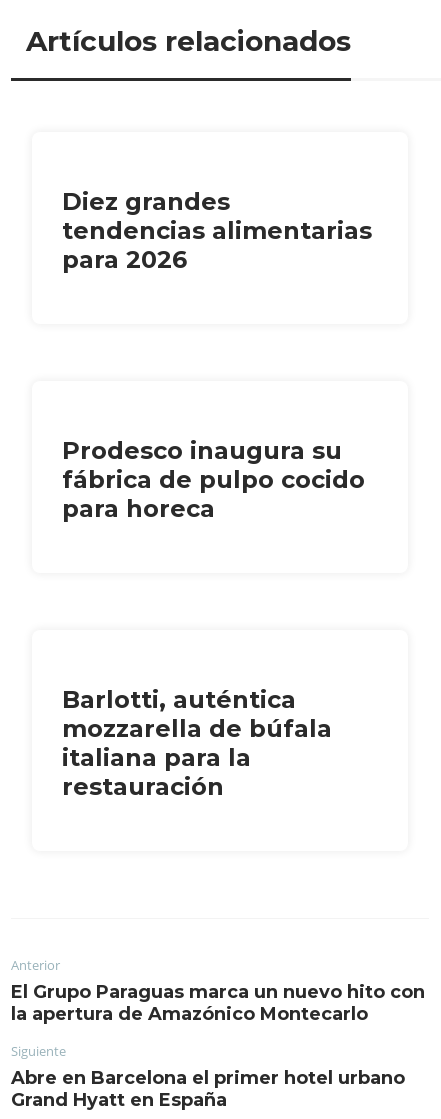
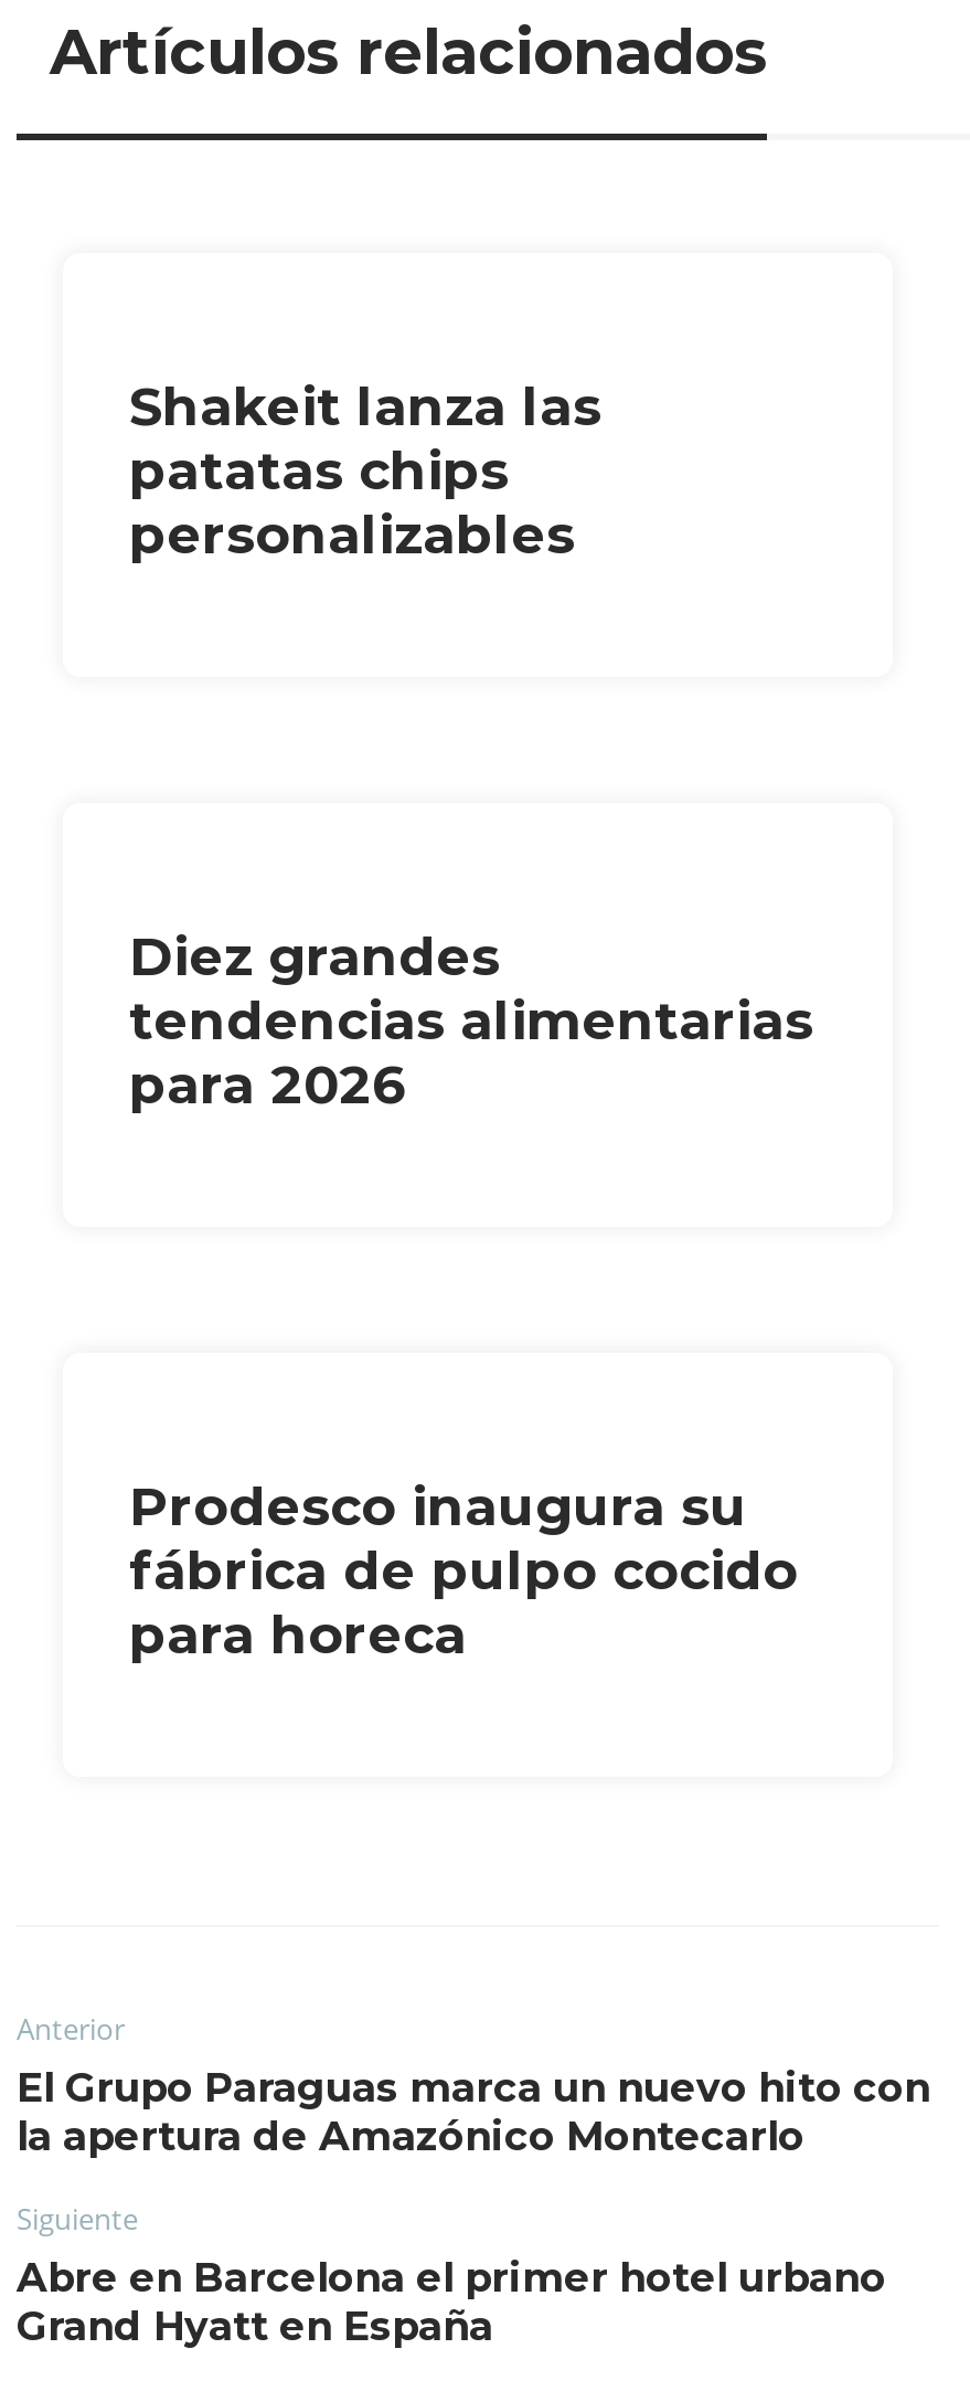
+ Shakeit lanza las
+ patatas chips
+ personalizables

moved down: Diez grandes | tendencias alimentarias | para 2026 | Prodesco inaugura su | fábrica de pulpo cocido | para horeca

- Barlotti, auténtica
- mozzarella de búfala
- italiana para la
- restauración
